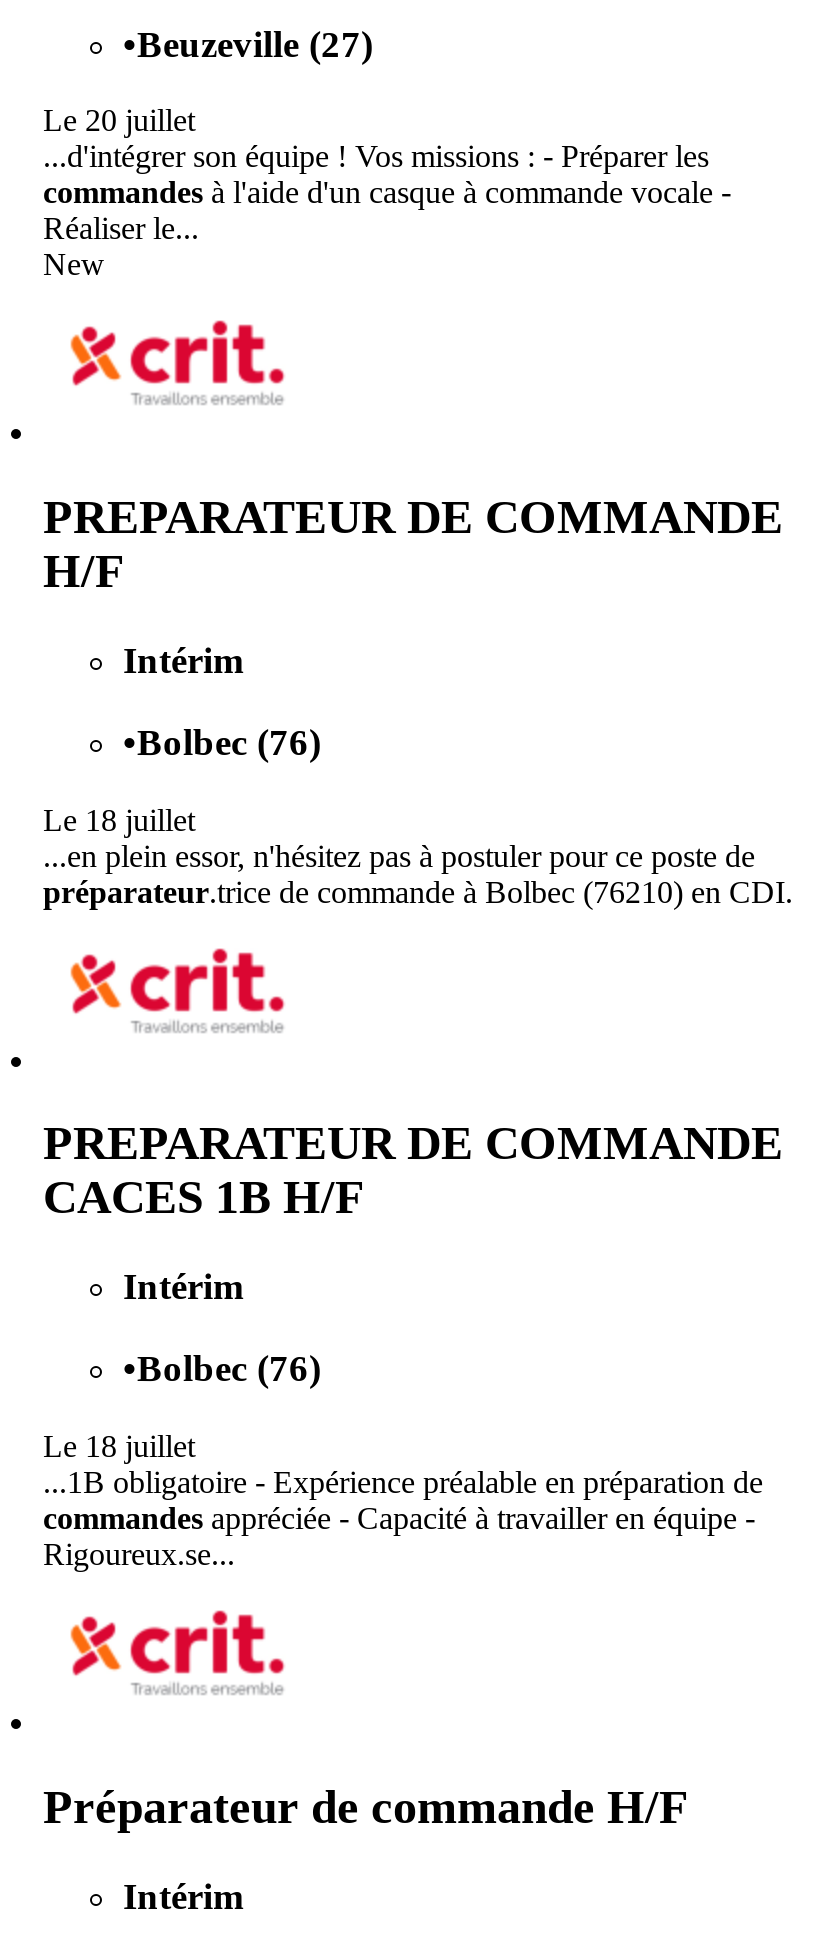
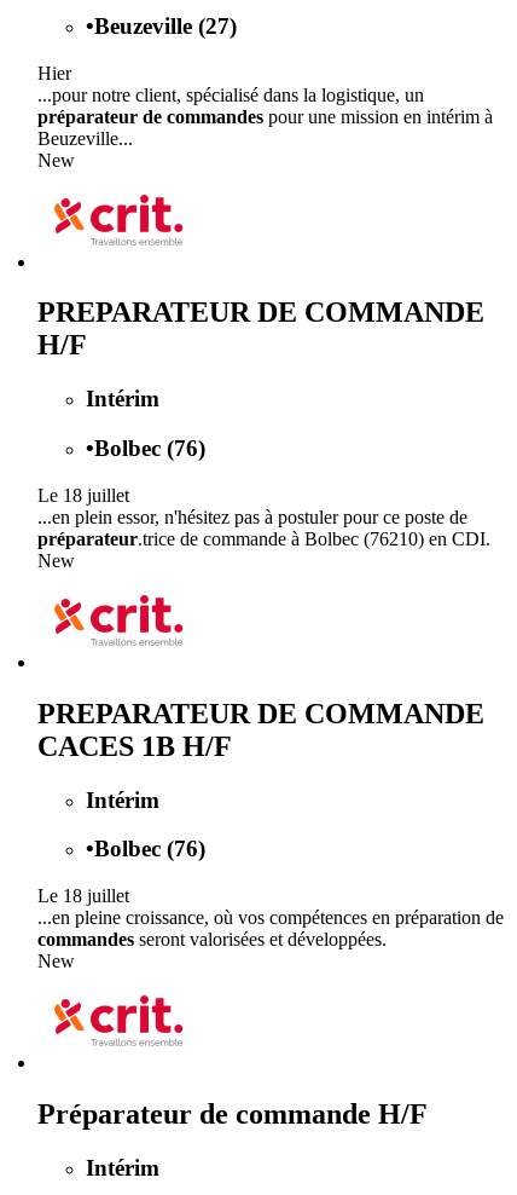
- Le 20 juillet
- ...d'intégrer son équipe ! Vos missions : - Préparer les
- commandes à l'aide d'un casque à commande vocale -
- Réaliser le...
+ Hier
+ ...pour notre client, spécialisé dans la logistique, un
+ préparateur de commandes pour une mission en intérim à
+ Beuzeville...

+ New

- ...1B obligatoire - Expérience préalable en préparation de
- commandes appréciée - Capacité à travailler en équipe -
- Rigoureux.se...
+ ...en pleine croissance, où vos compétences en préparation de
+ commandes seront valorisées et développées.
+ New
